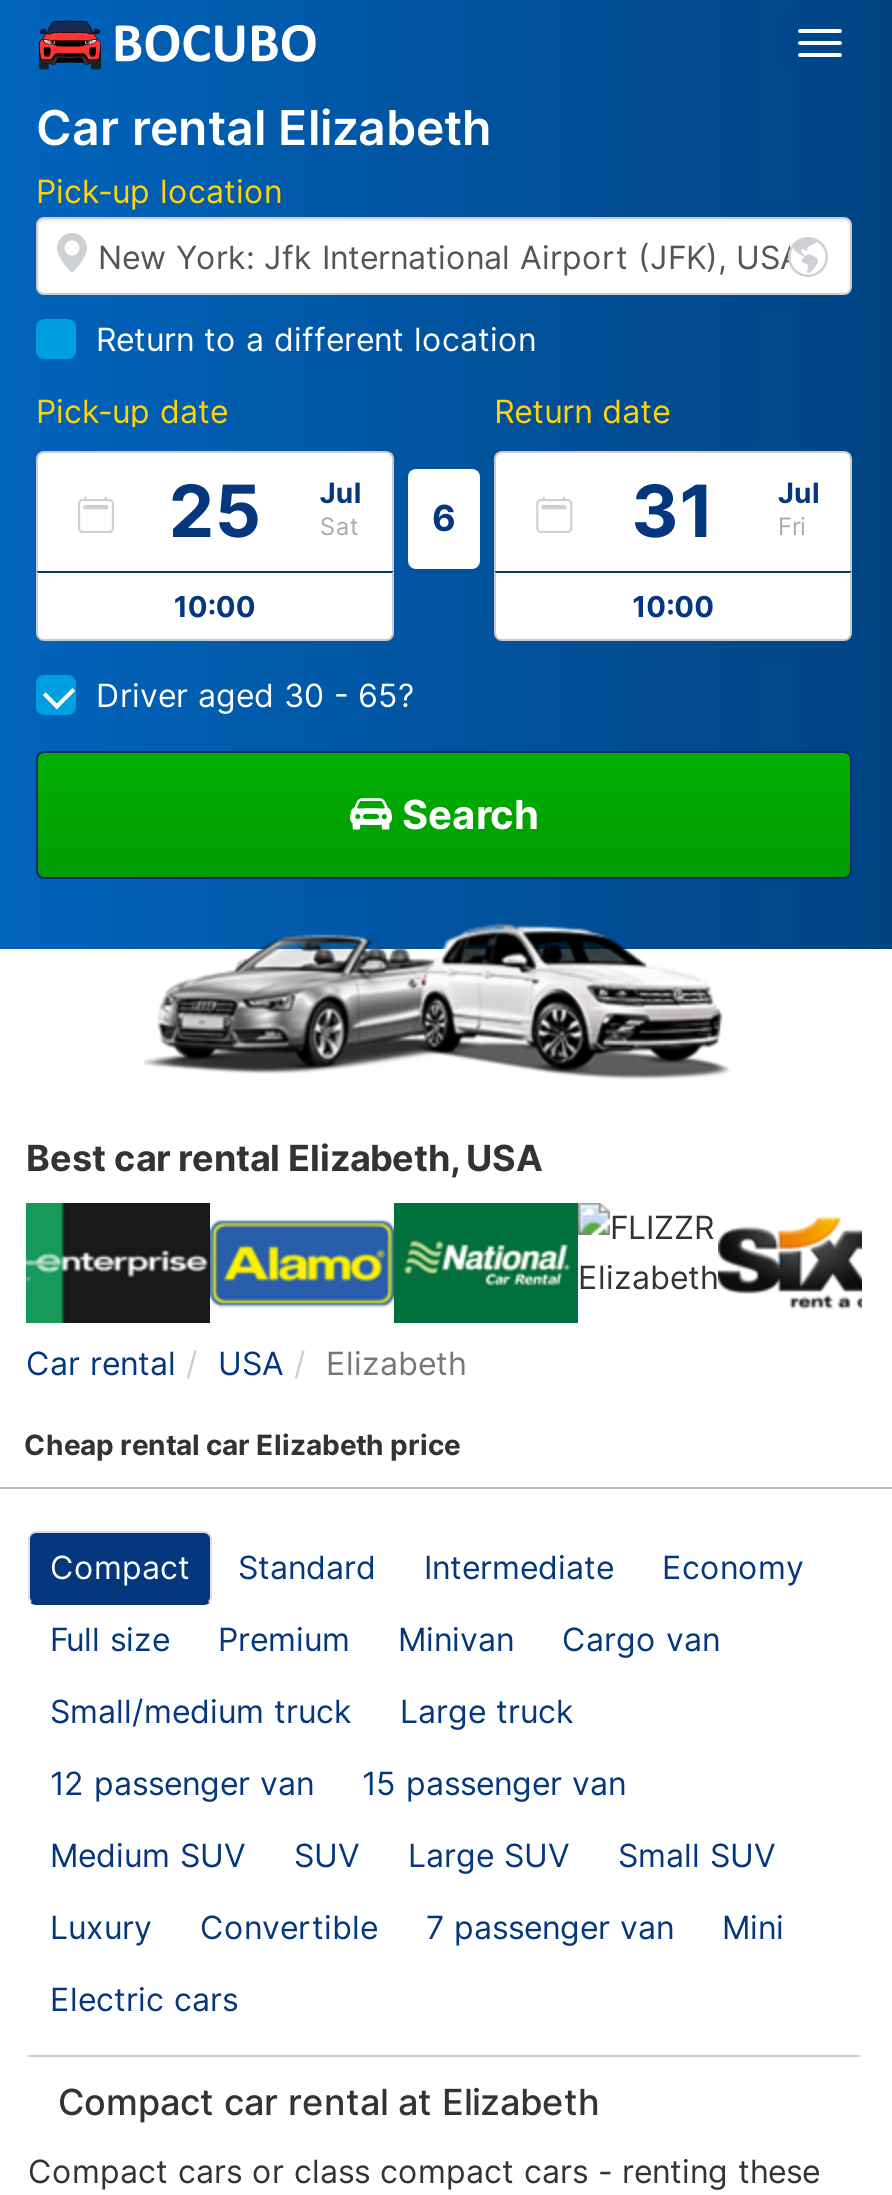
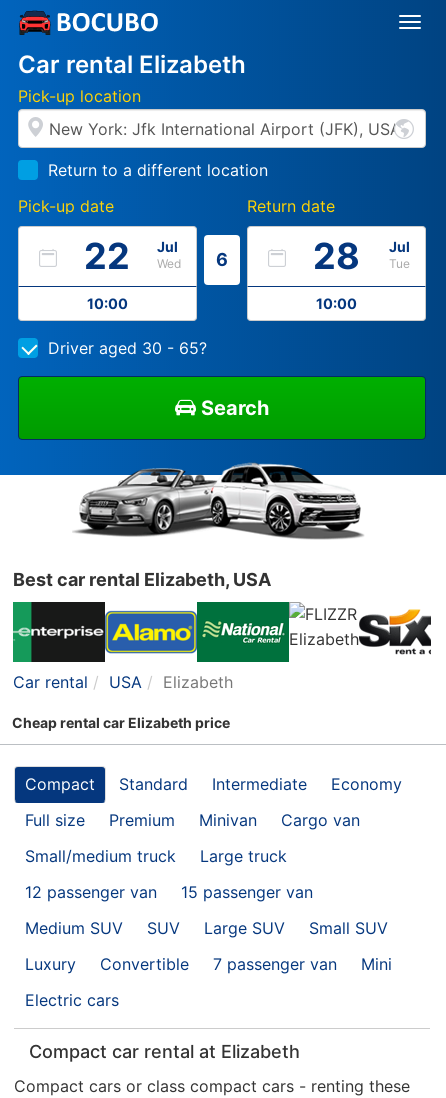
- 25
+ 22

- 31
+ 28

- Sat
+ Wed

- Fri
+ Tue
